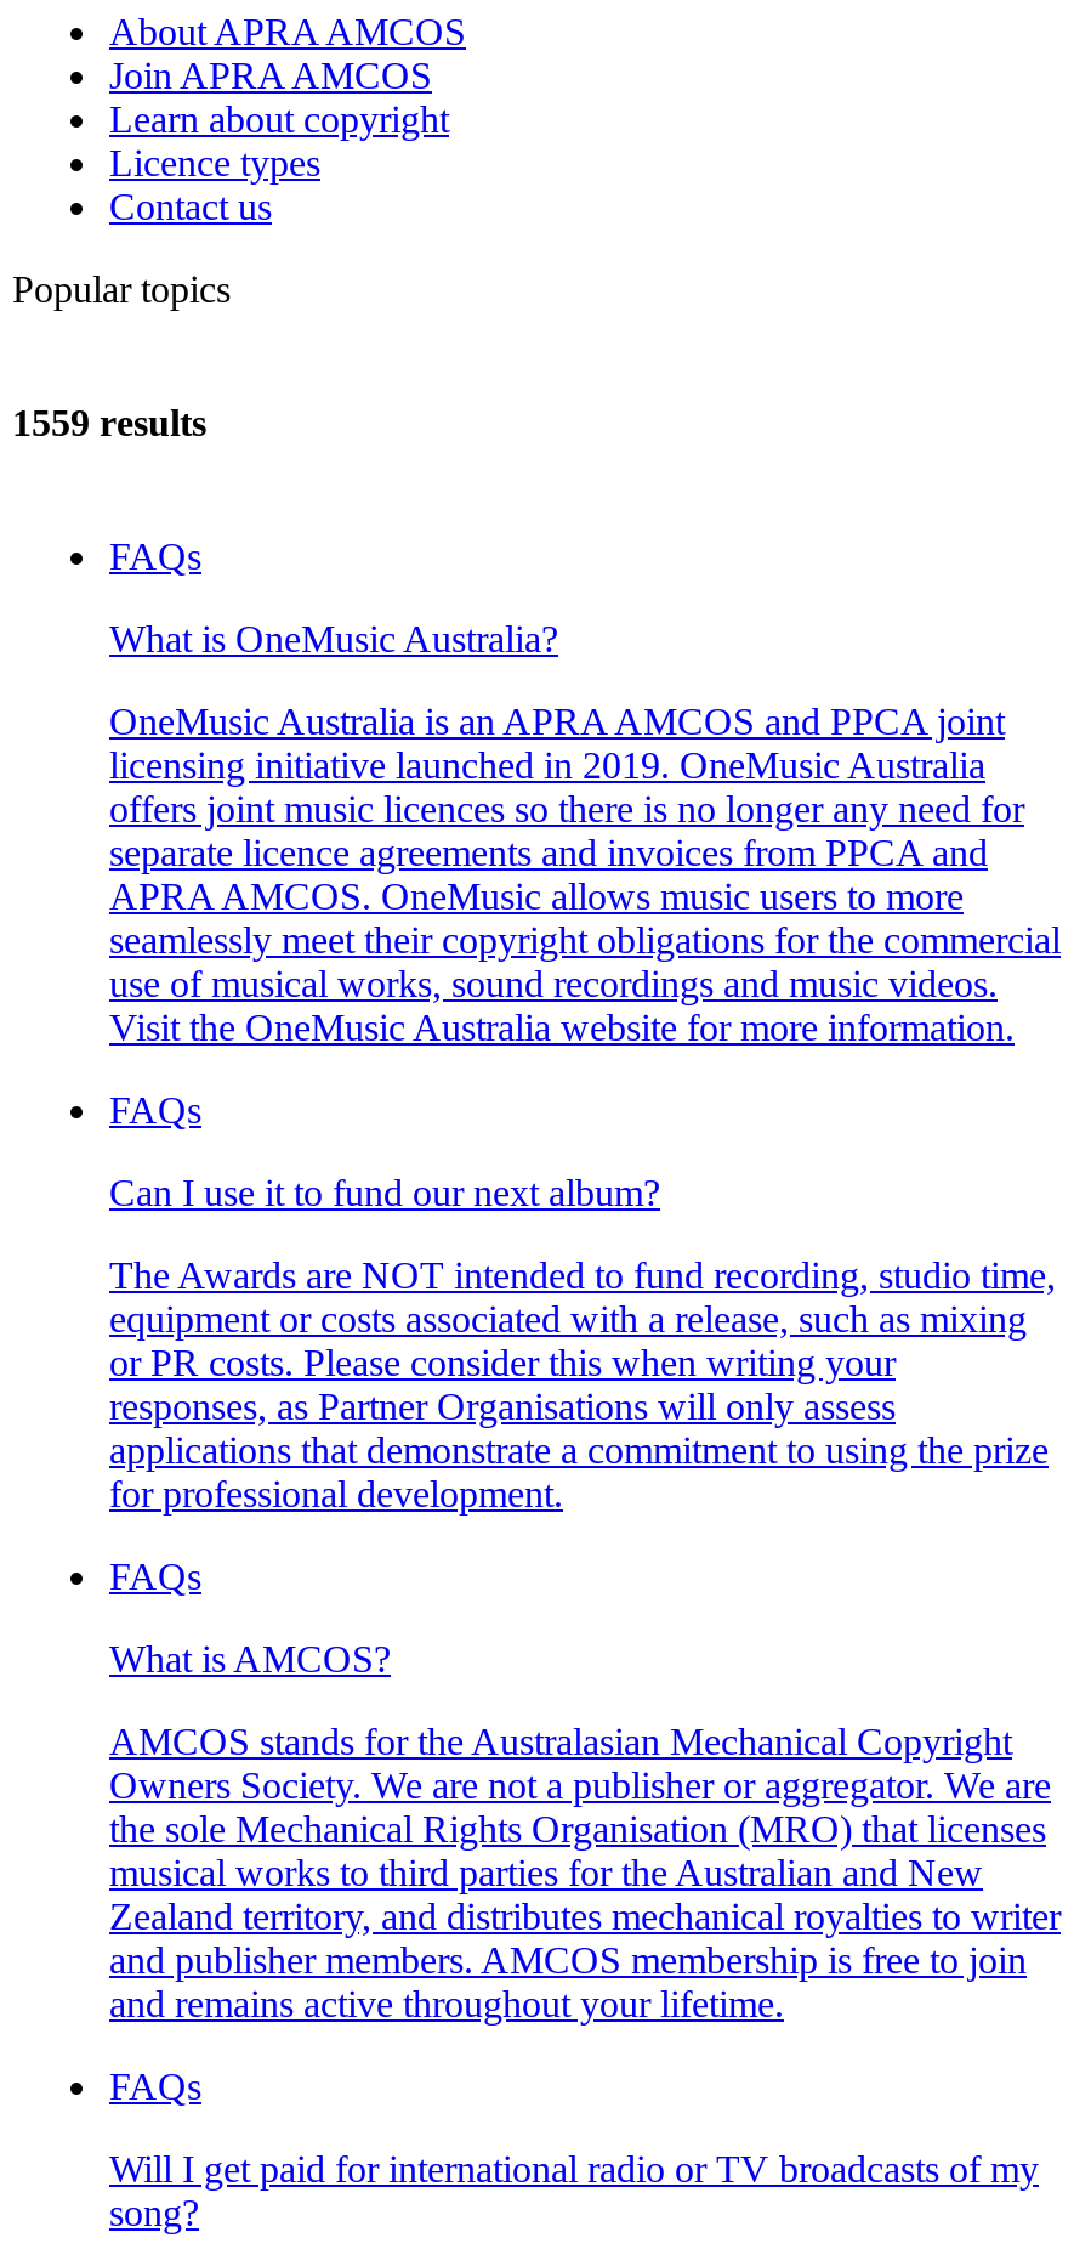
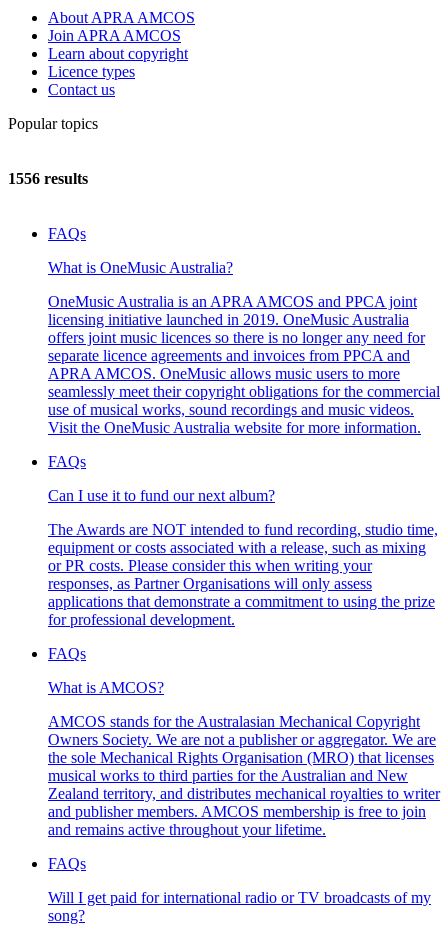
- 1559 results
+ 1556 results
